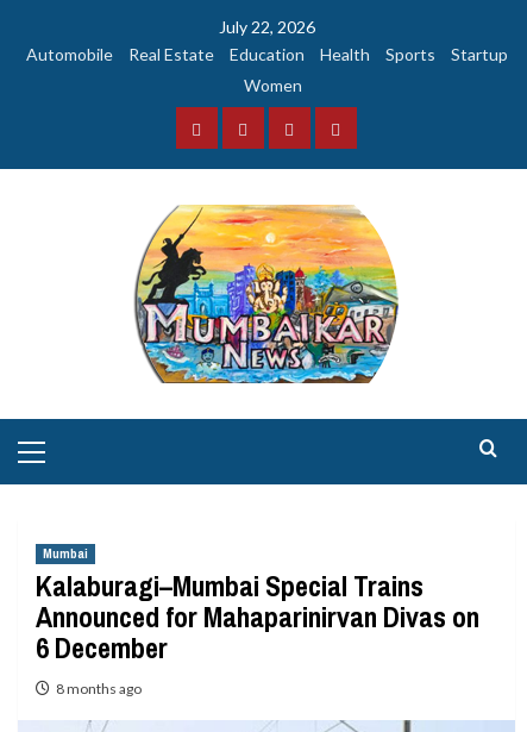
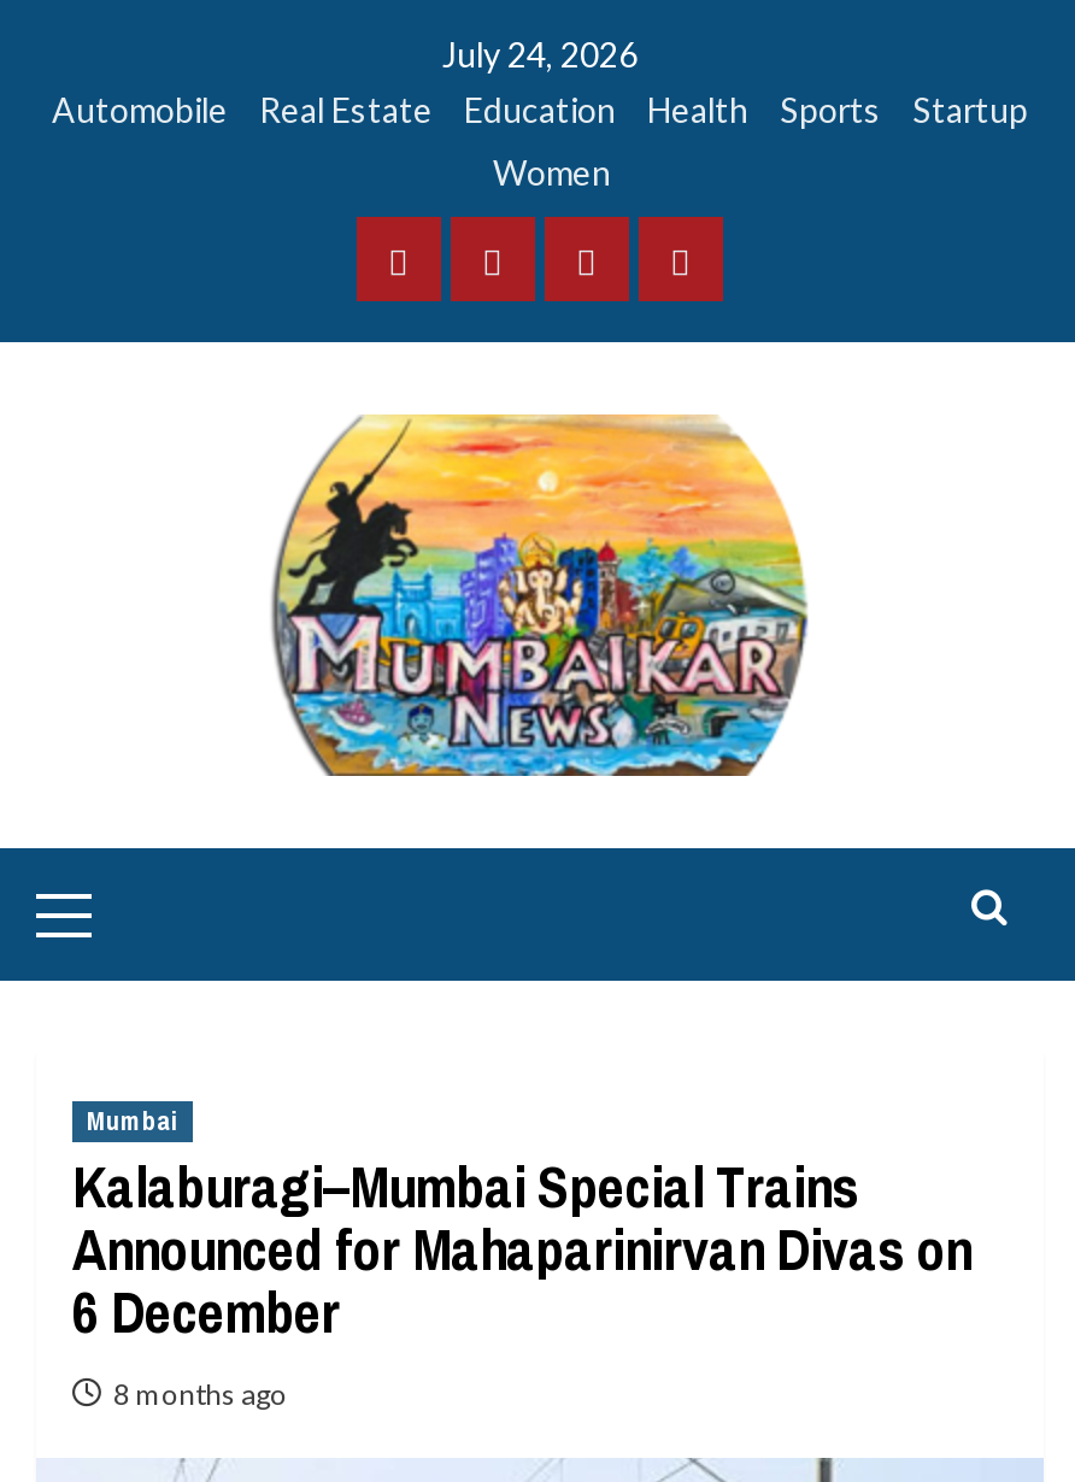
- July 22, 2026
+ July 24, 2026
